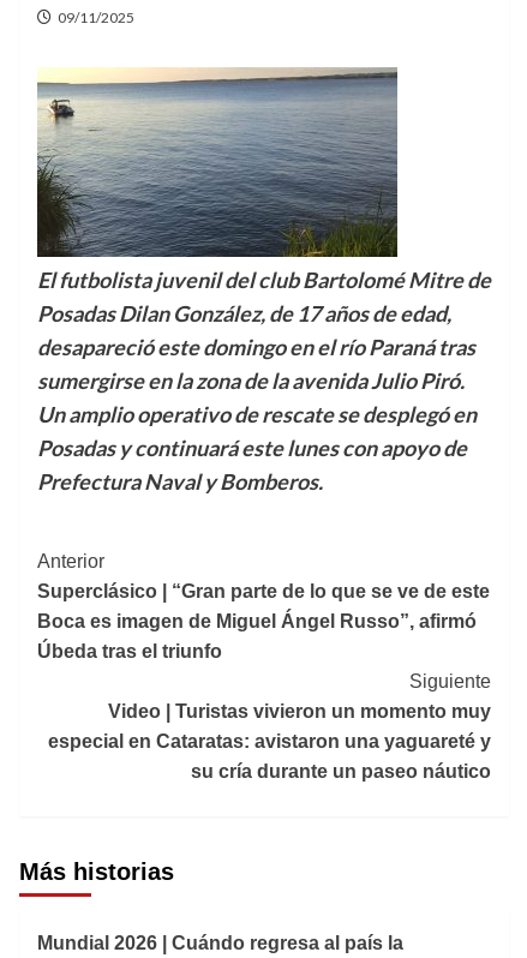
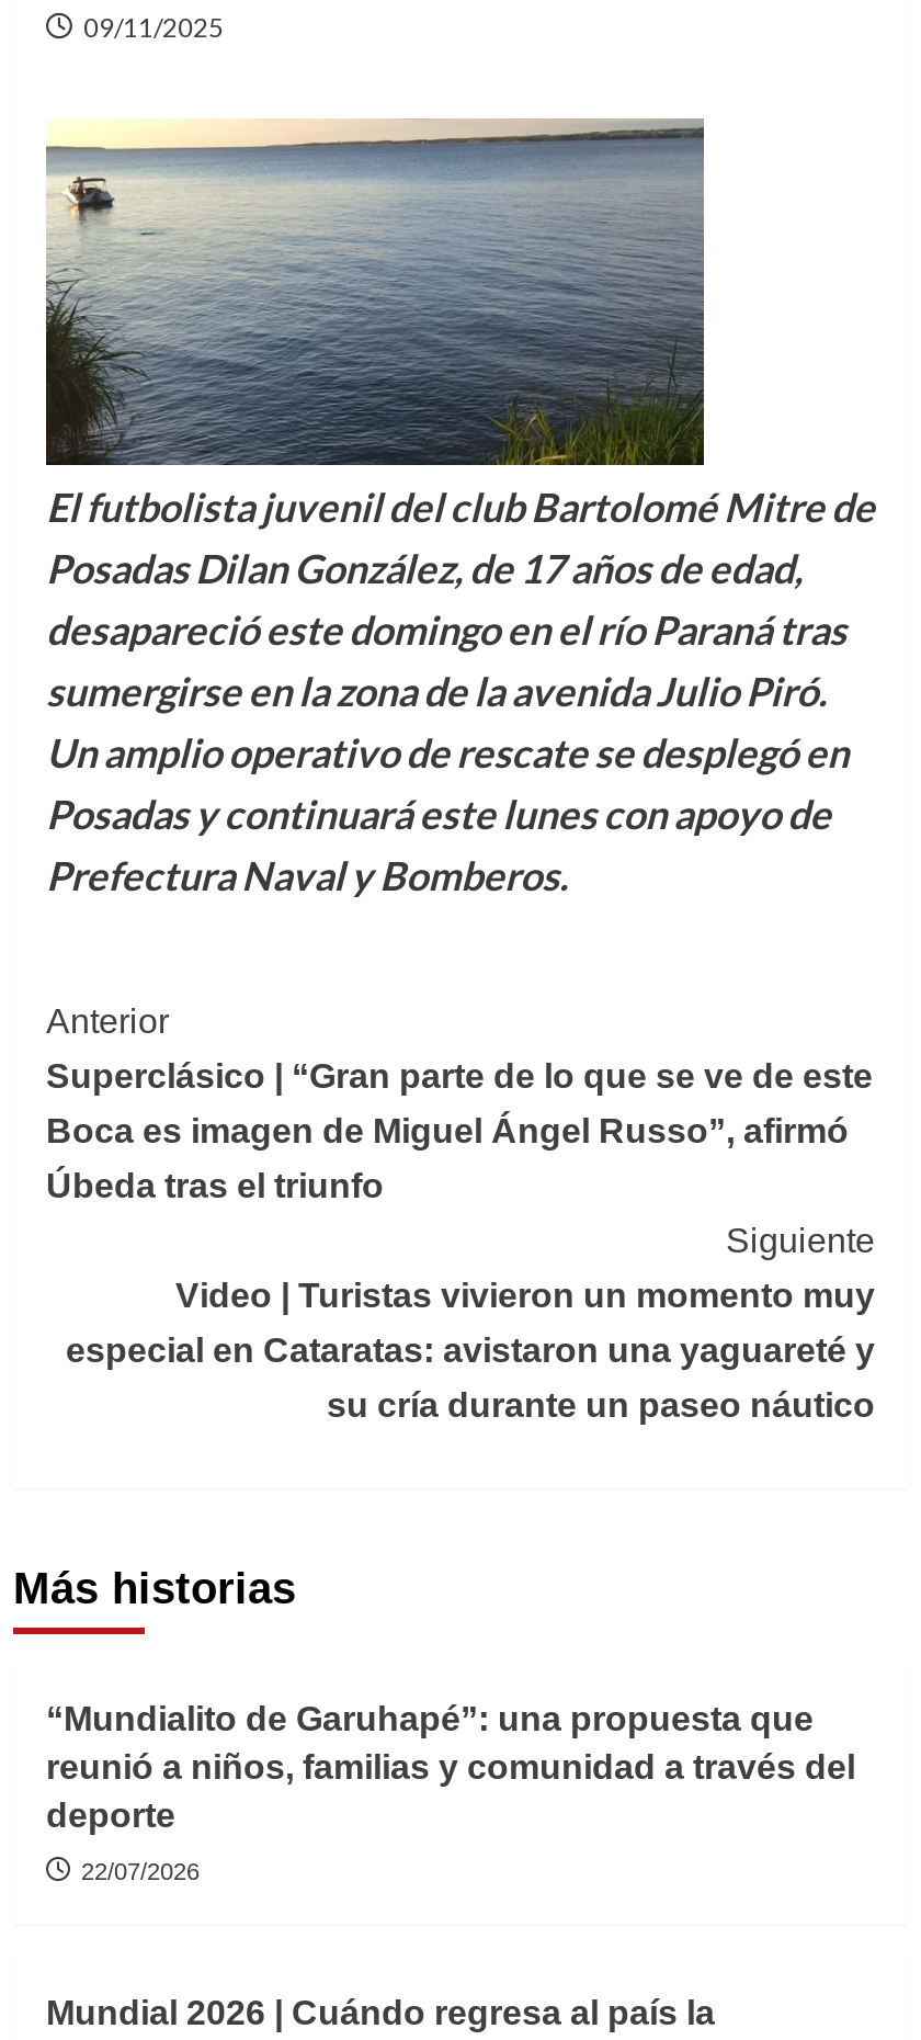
+ “Mundialito de Garuhapé”: una propuesta que
+ reunió a niños, familias y comunidad a través del
+ deporte
+ 22/07/2026
